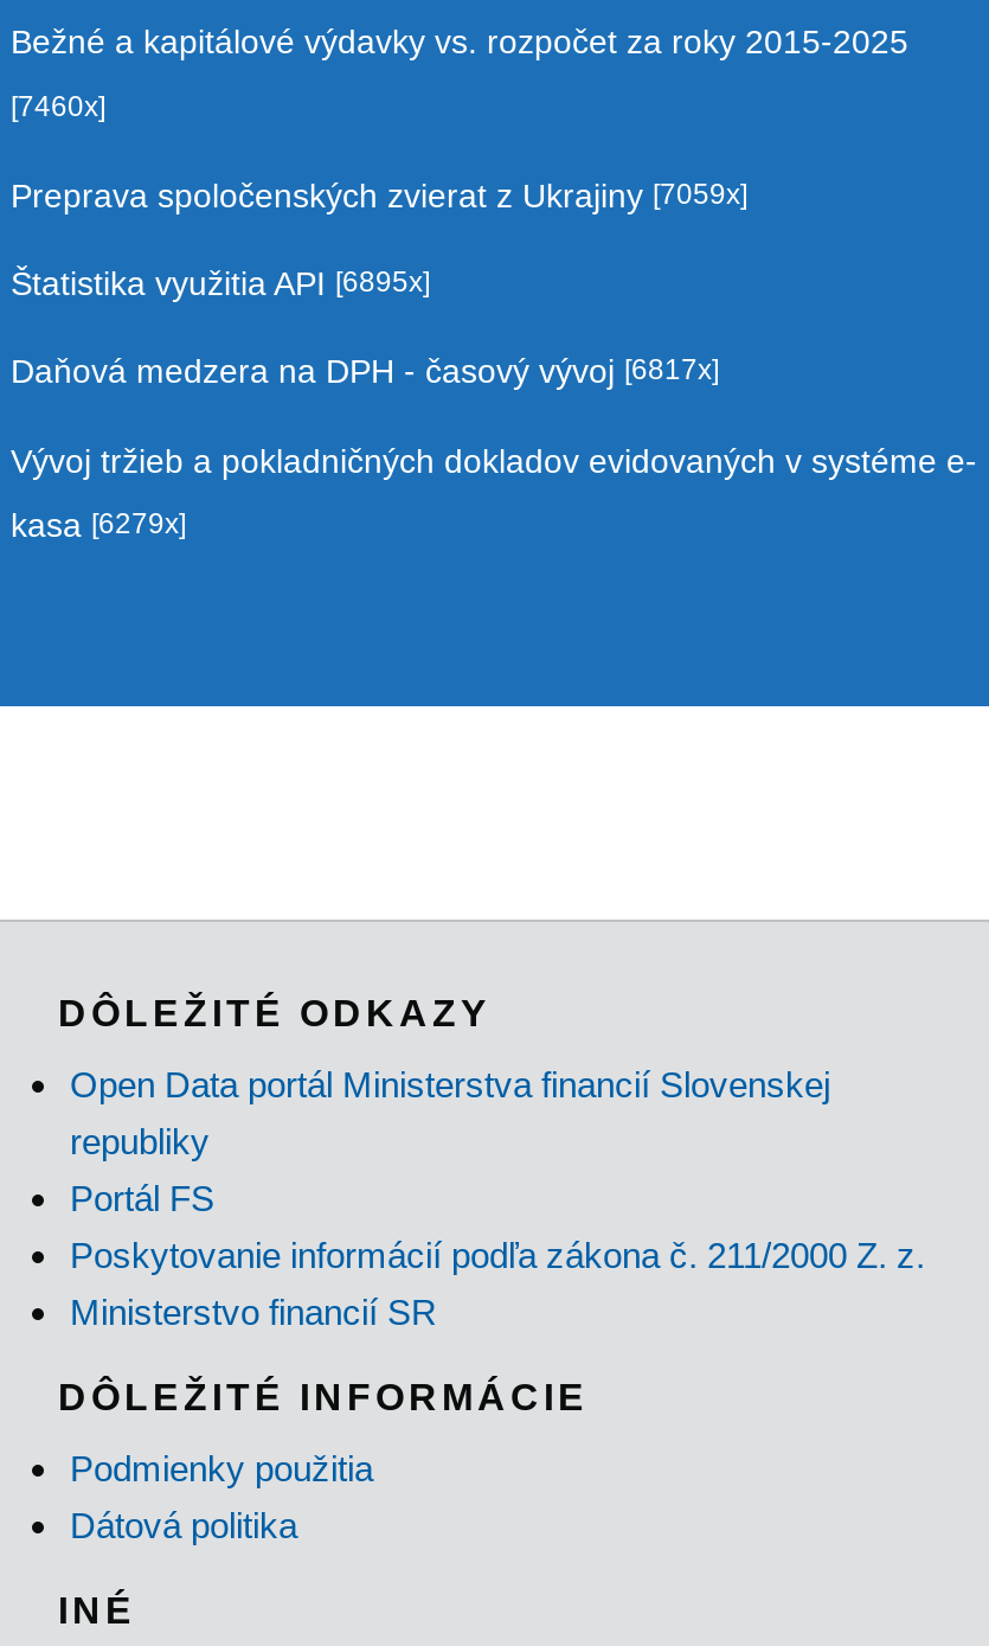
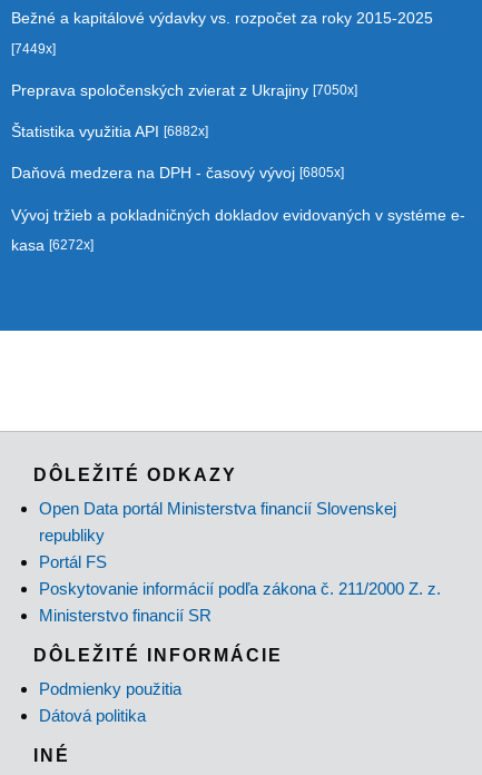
- [7460x]
+ [7449x]

- Preprava spoločenských zvierat z Ukrajiny [7059x]
+ Preprava spoločenských zvierat z Ukrajiny [7050x]

- Štatistika využitia API [6895x]
+ Štatistika využitia API [6882x]

- Daňová medzera na DPH - časový vývoj [6817x]
+ Daňová medzera na DPH - časový vývoj [6805x]

- kasa [6279x]
+ kasa [6272x]
